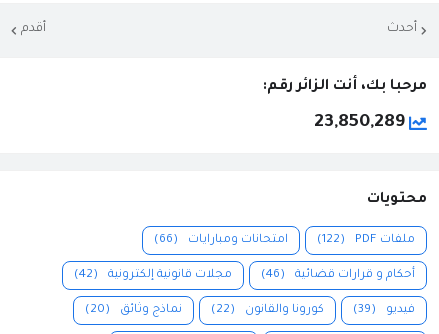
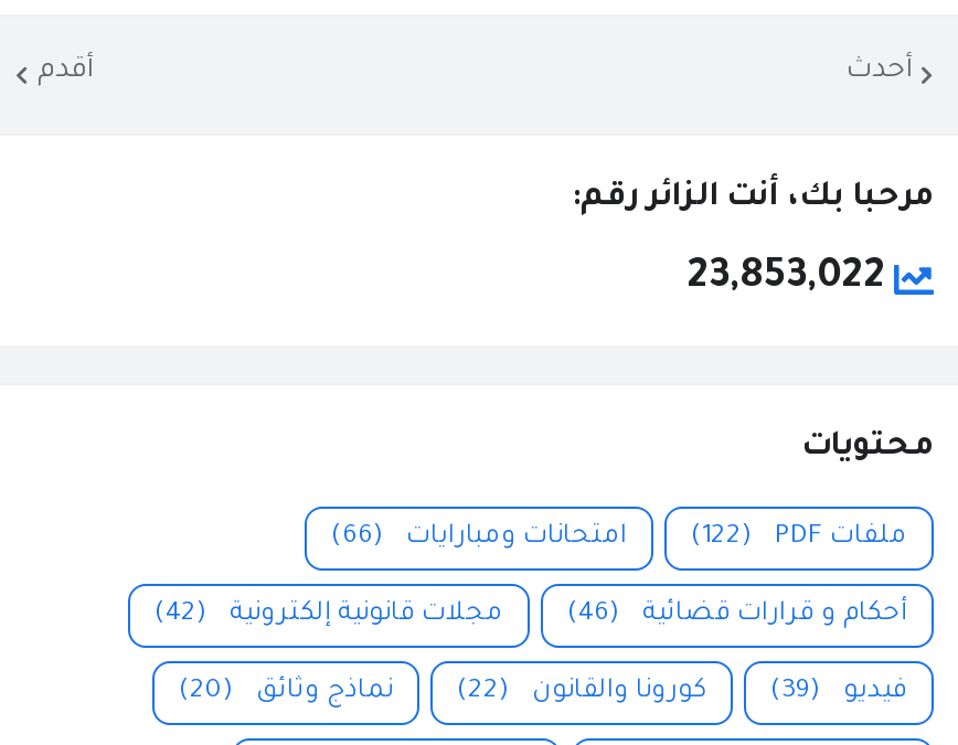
- 23,850,289
+ 23,853,022
